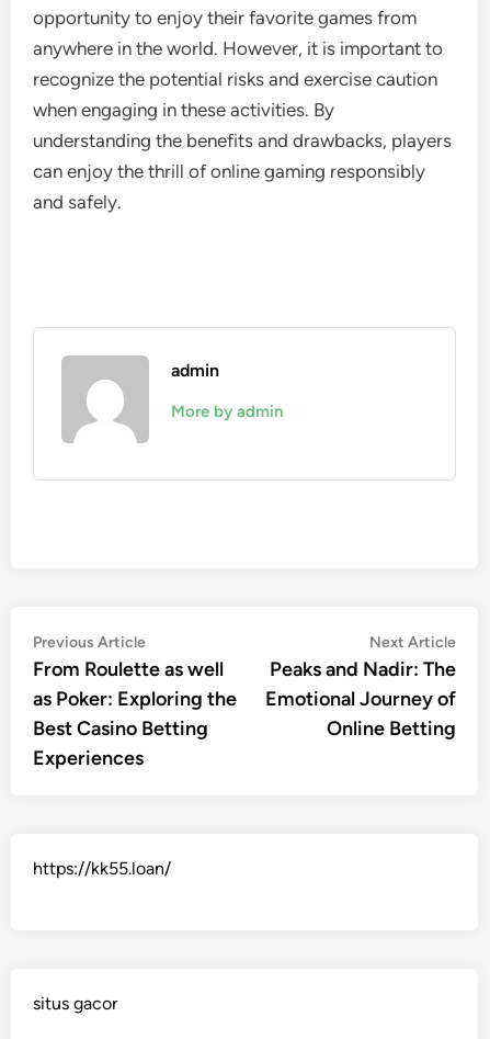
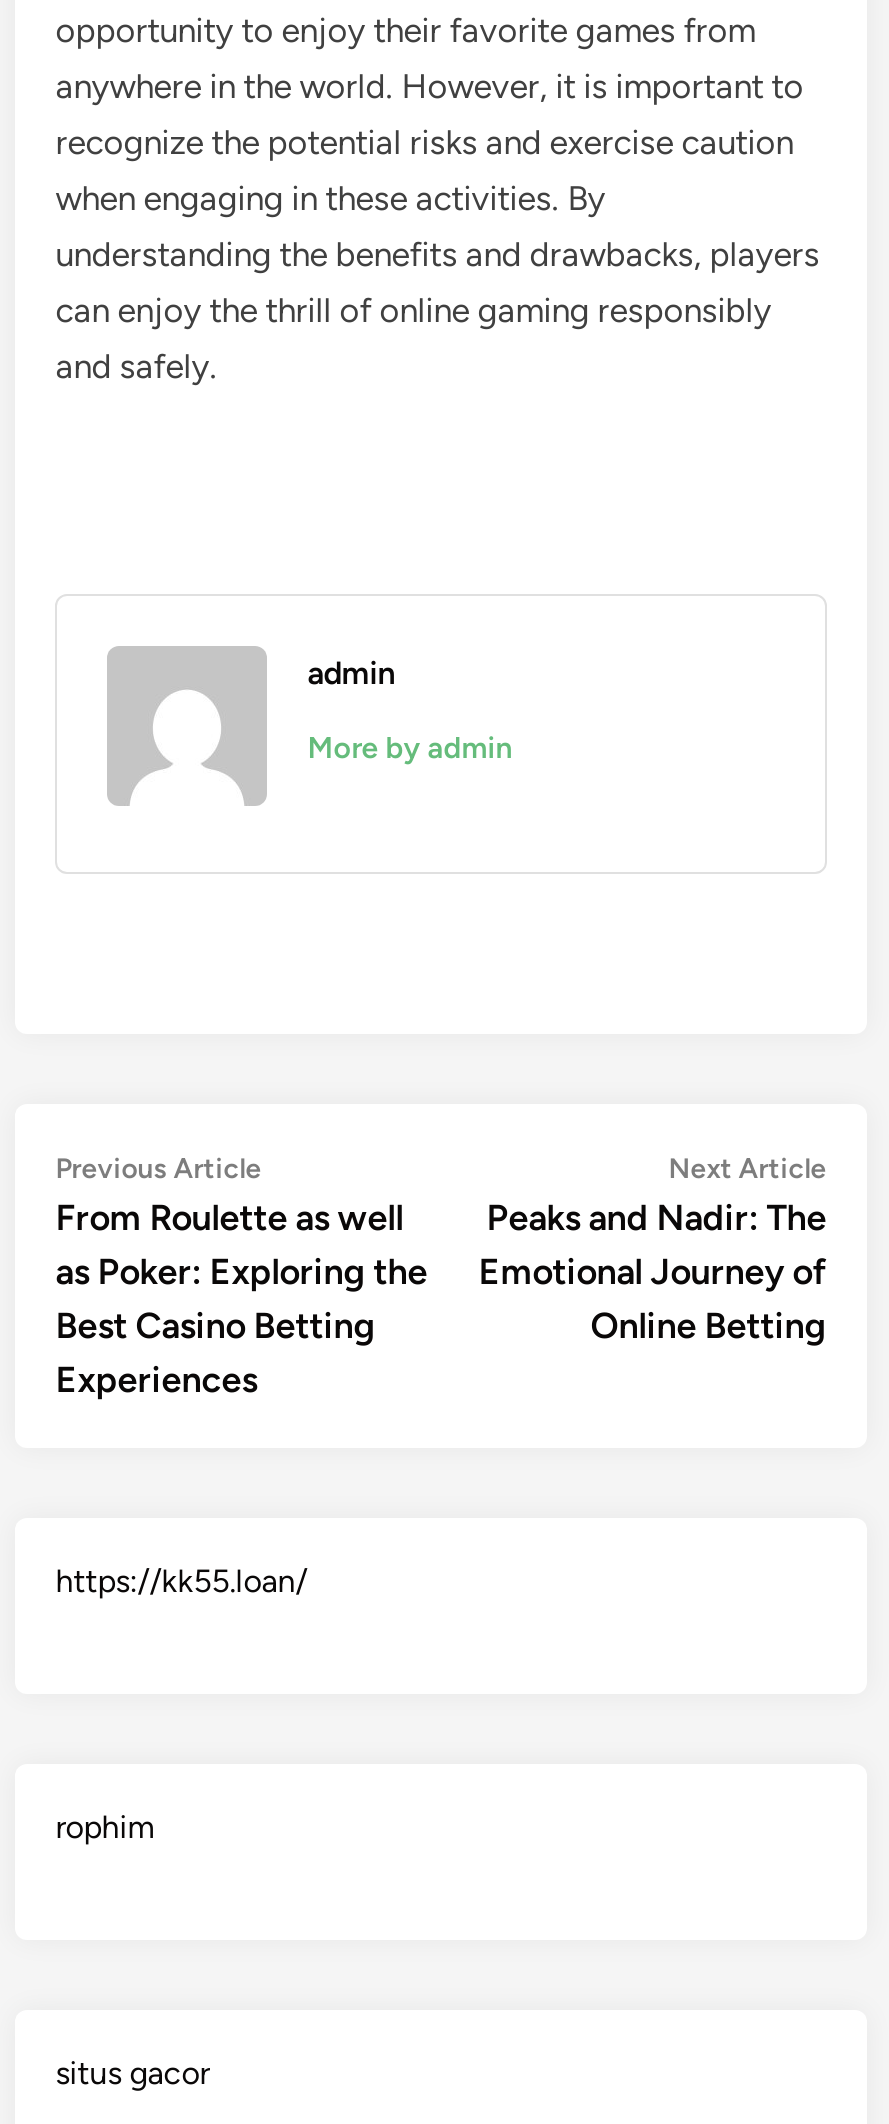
+ rophim
